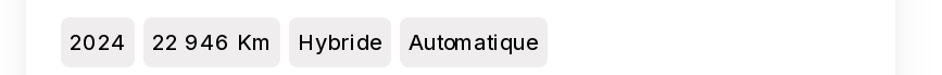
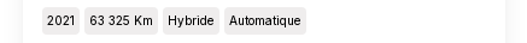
- 2024
- 22 946 Km
+ 2021
+ 63 325 Km
